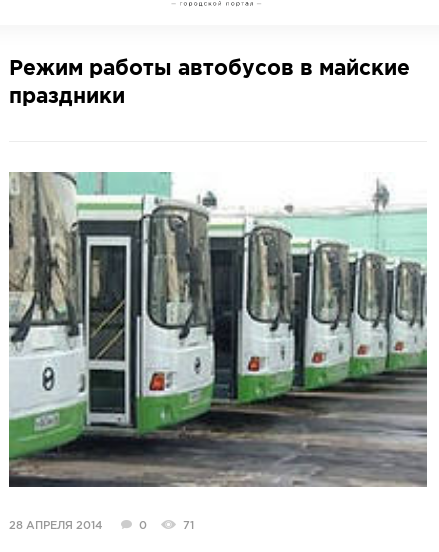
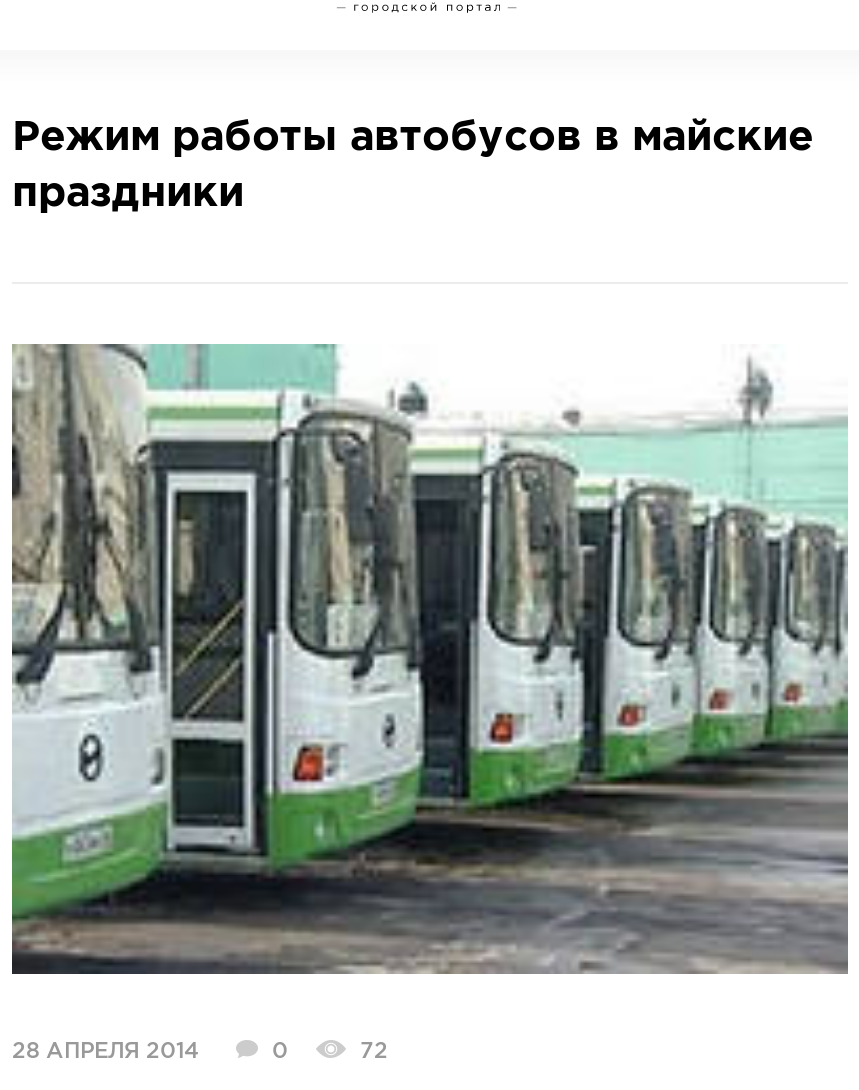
- 71
+ 72
